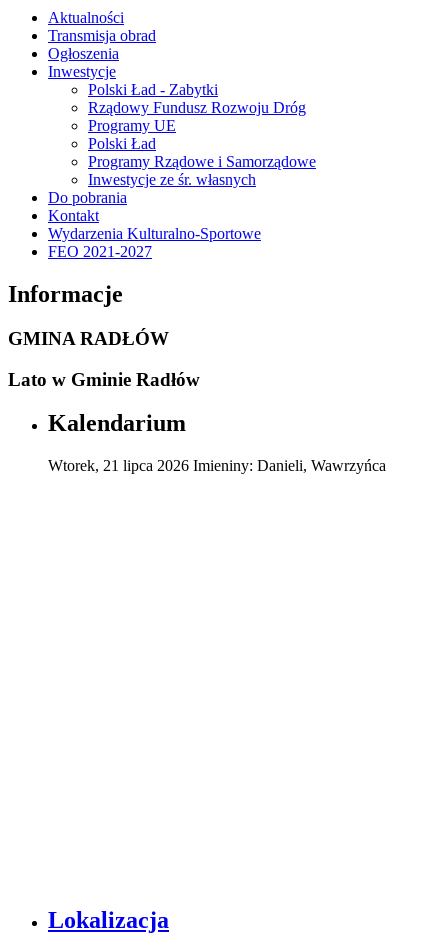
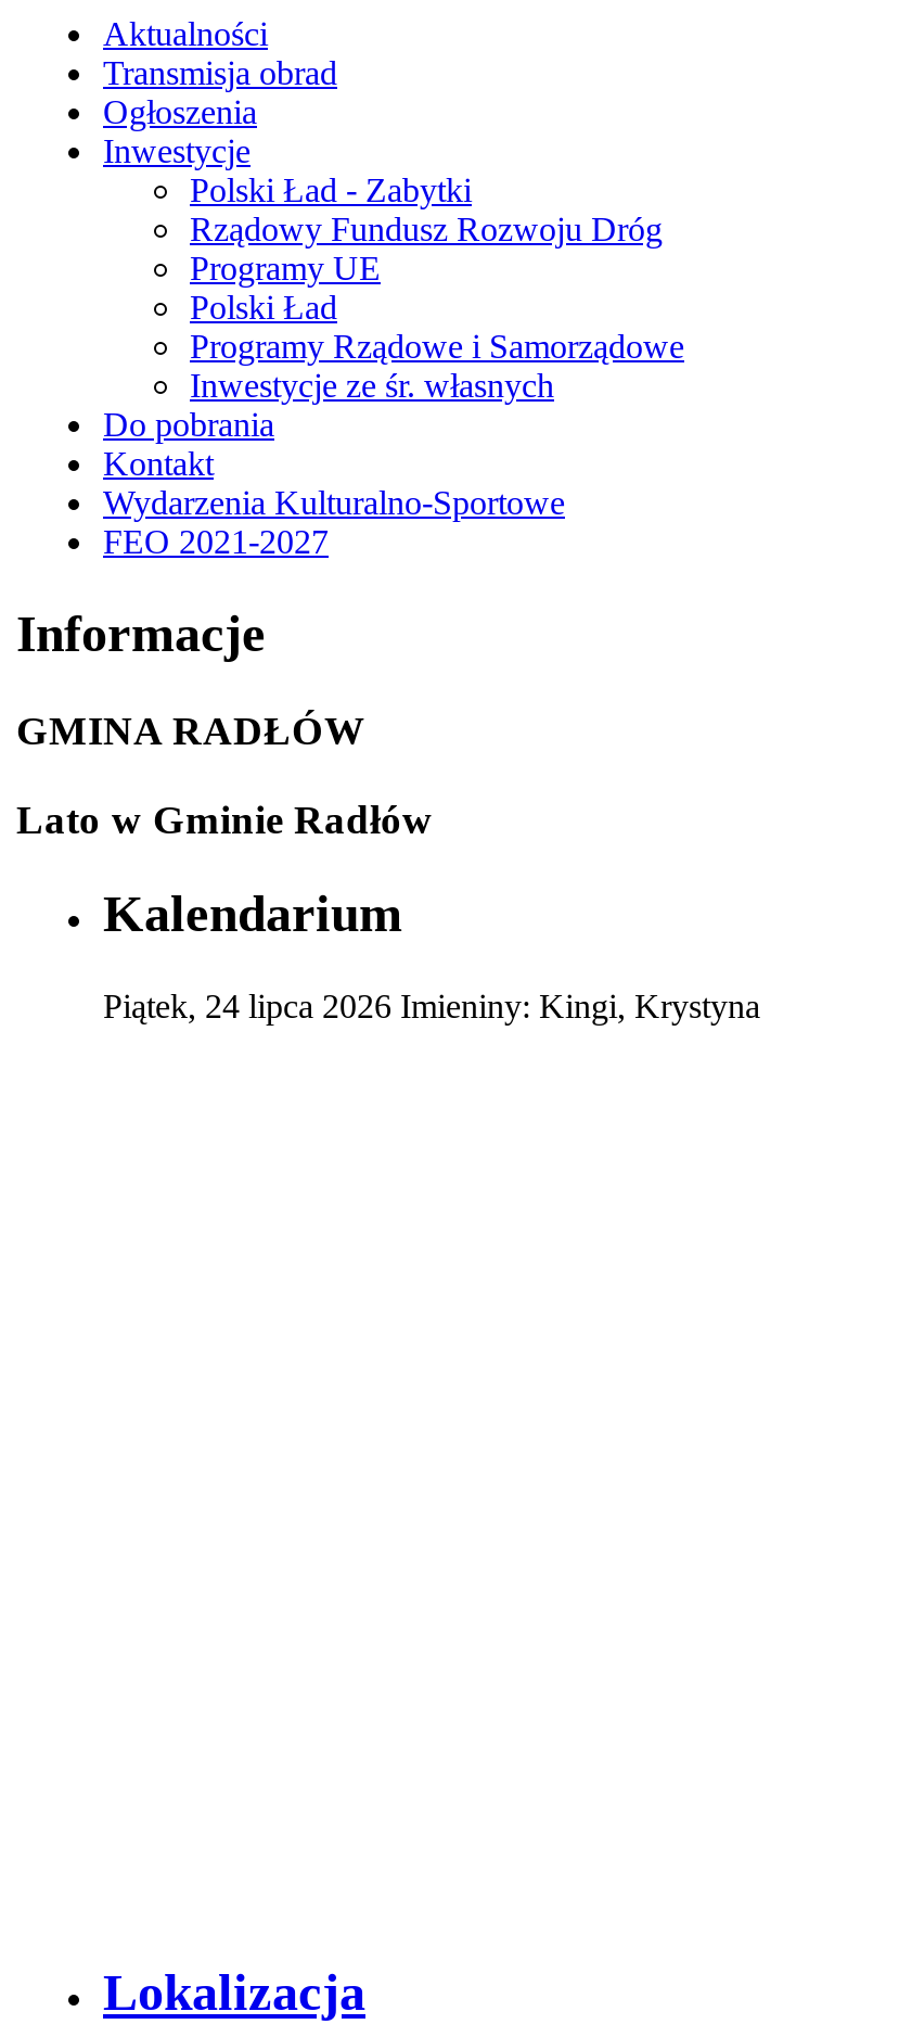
- Wtorek, 21 lipca 2026 Imieniny: Danieli, Wawrzyńca
+ Piątek, 24 lipca 2026 Imieniny: Kingi, Krystyna
